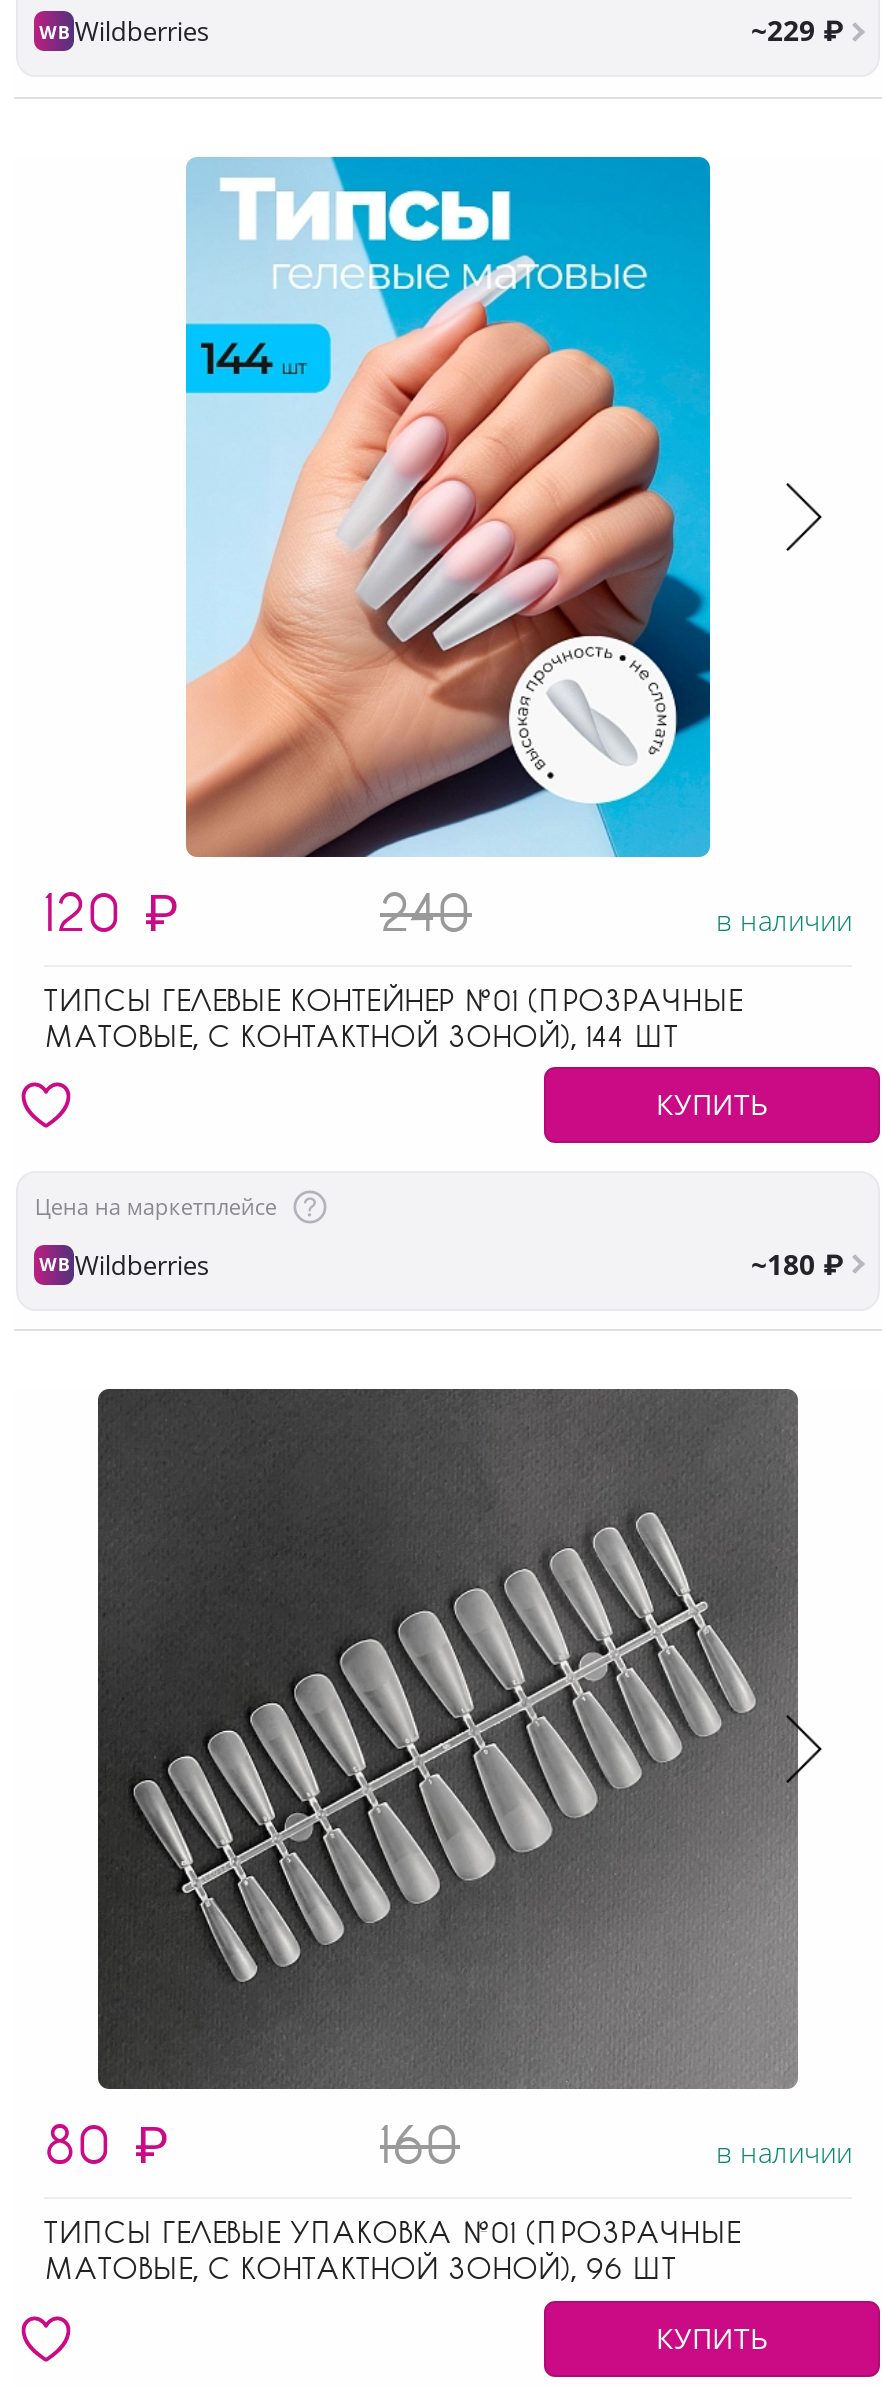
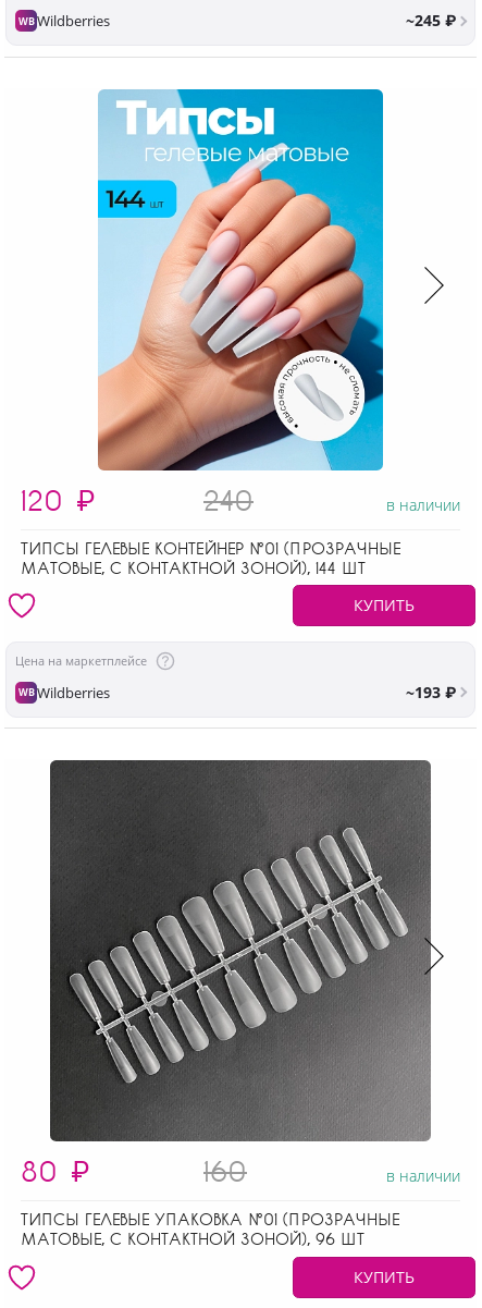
- ~229 ₽
+ ~245 ₽

- ~180 ₽
+ ~193 ₽
